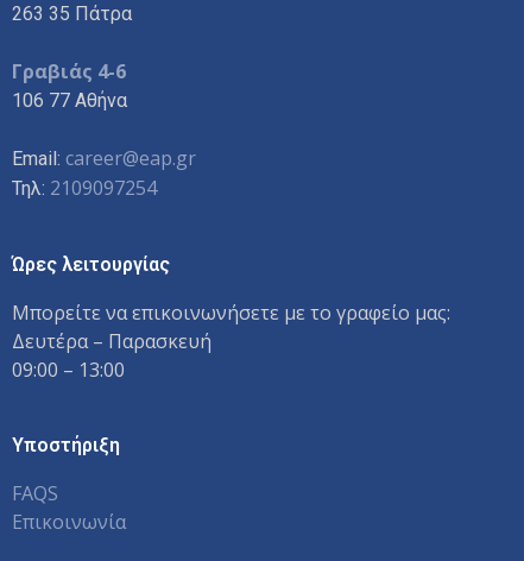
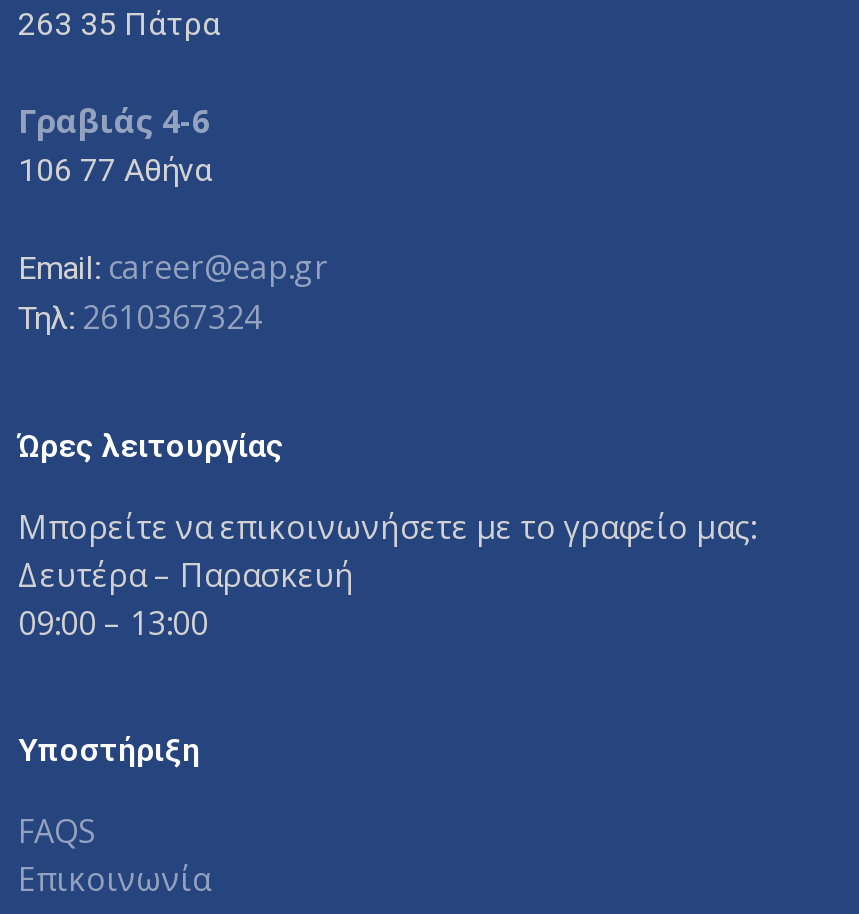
- Τηλ: 2109097254
+ Τηλ: 2610367324
